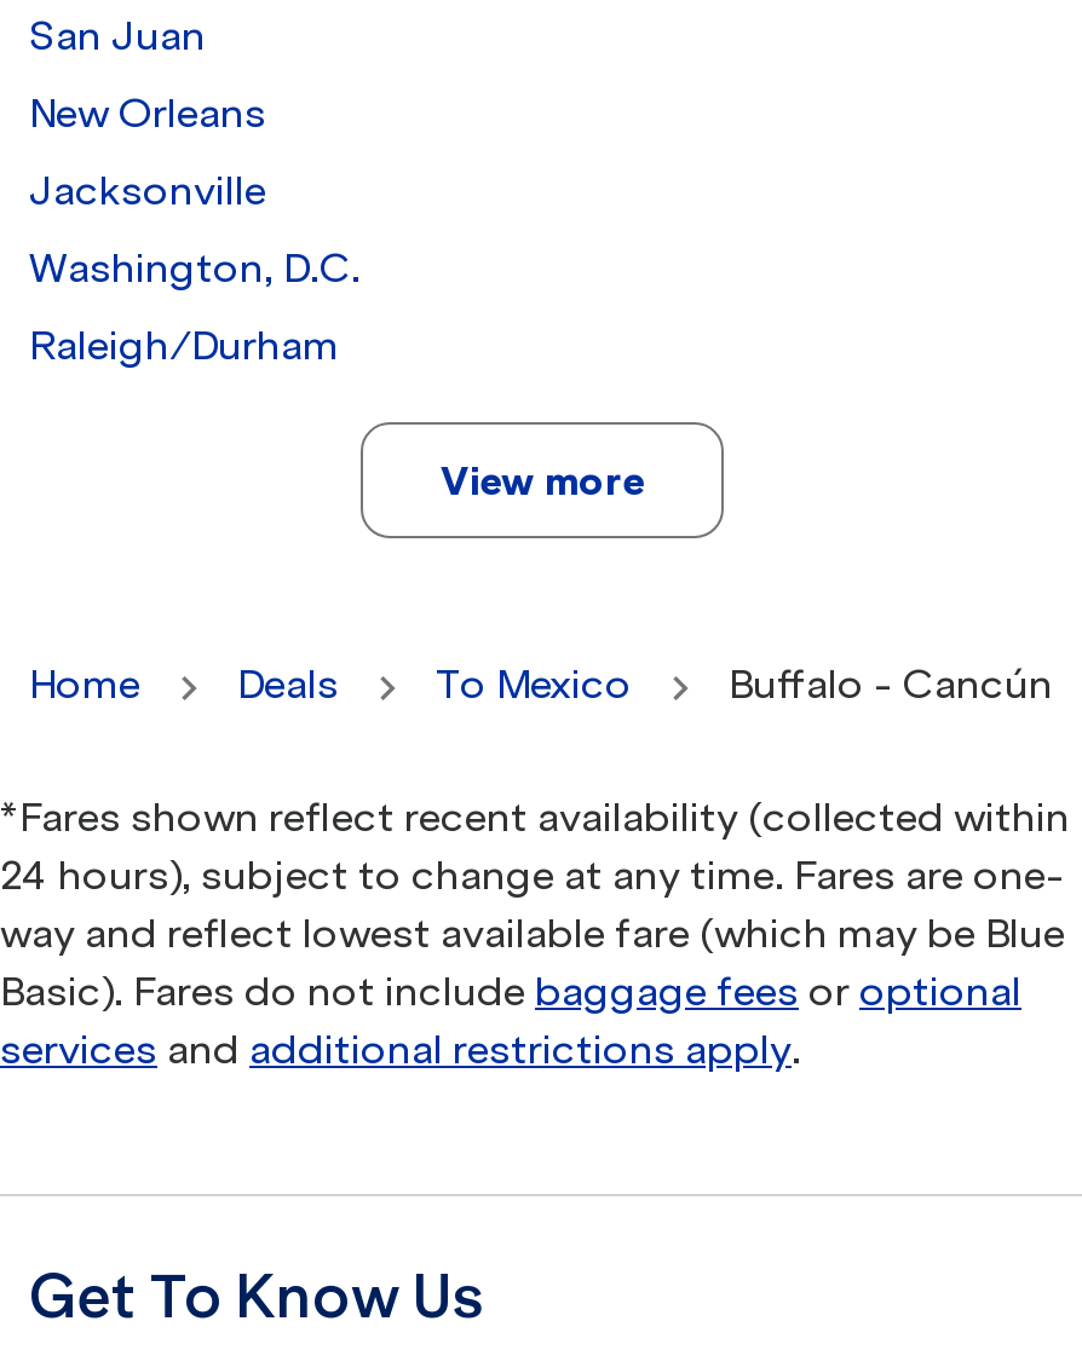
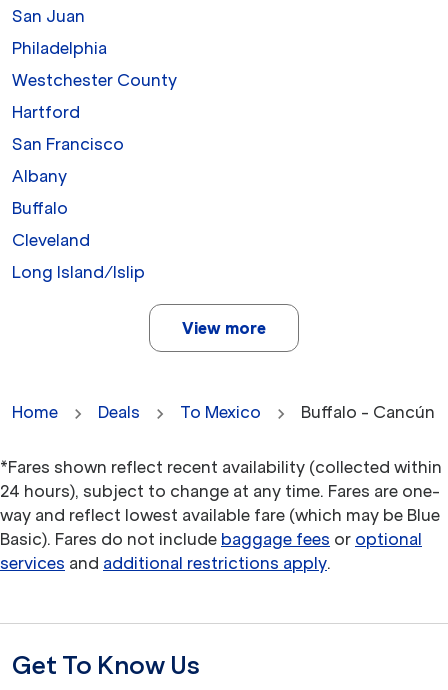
- New Orleans
- Jacksonville
- Washington, D.C.
- Raleigh/Durham
+ Philadelphia
+ Westchester County
+ Hartford
+ San Francisco
+ Albany
+ Buffalo
+ Cleveland
+ Long Island/Islip
